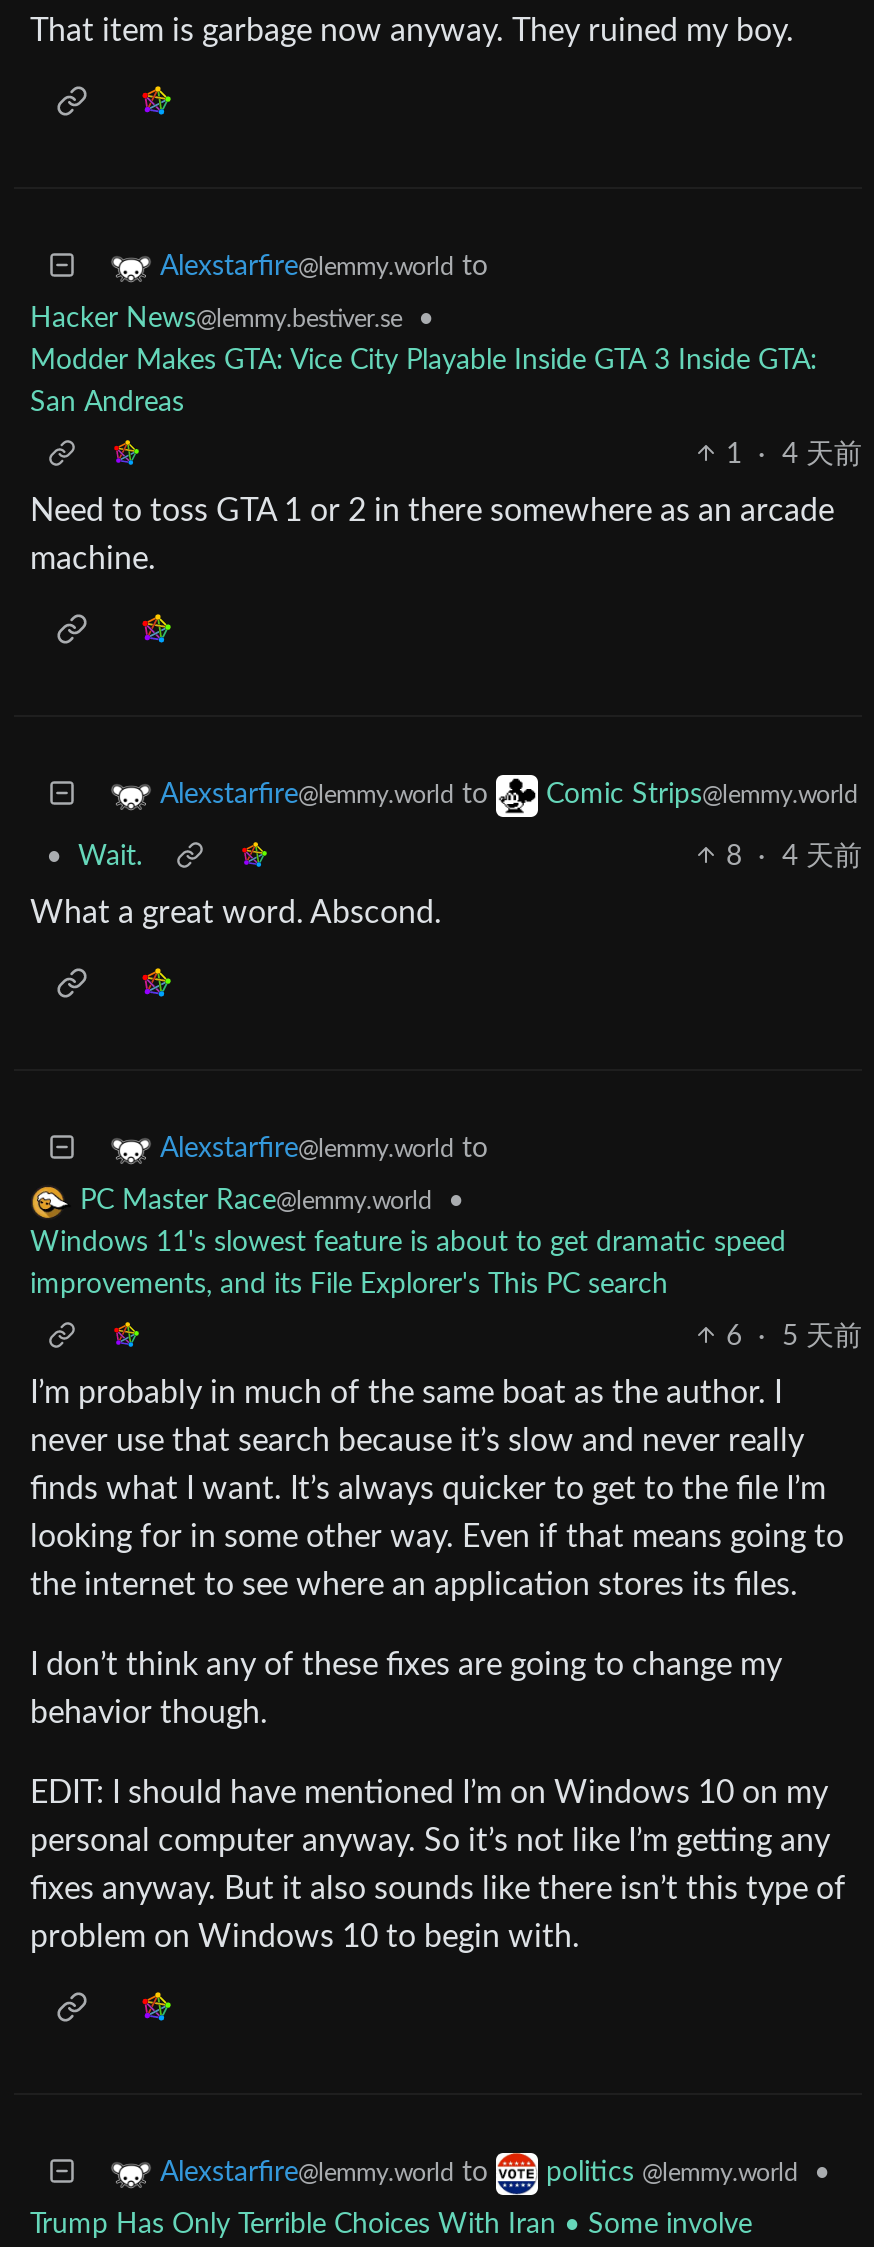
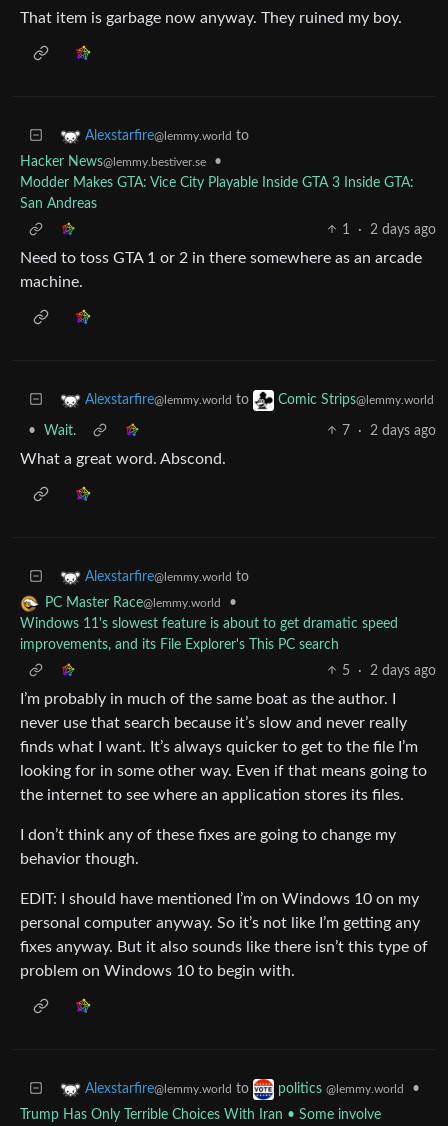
- 1 · 4 天前
+ 1 · 2 days ago

- 8 · 4 天前
+ 7 · 2 days ago

- 6 · 5 天前
+ 5 · 2 days ago
